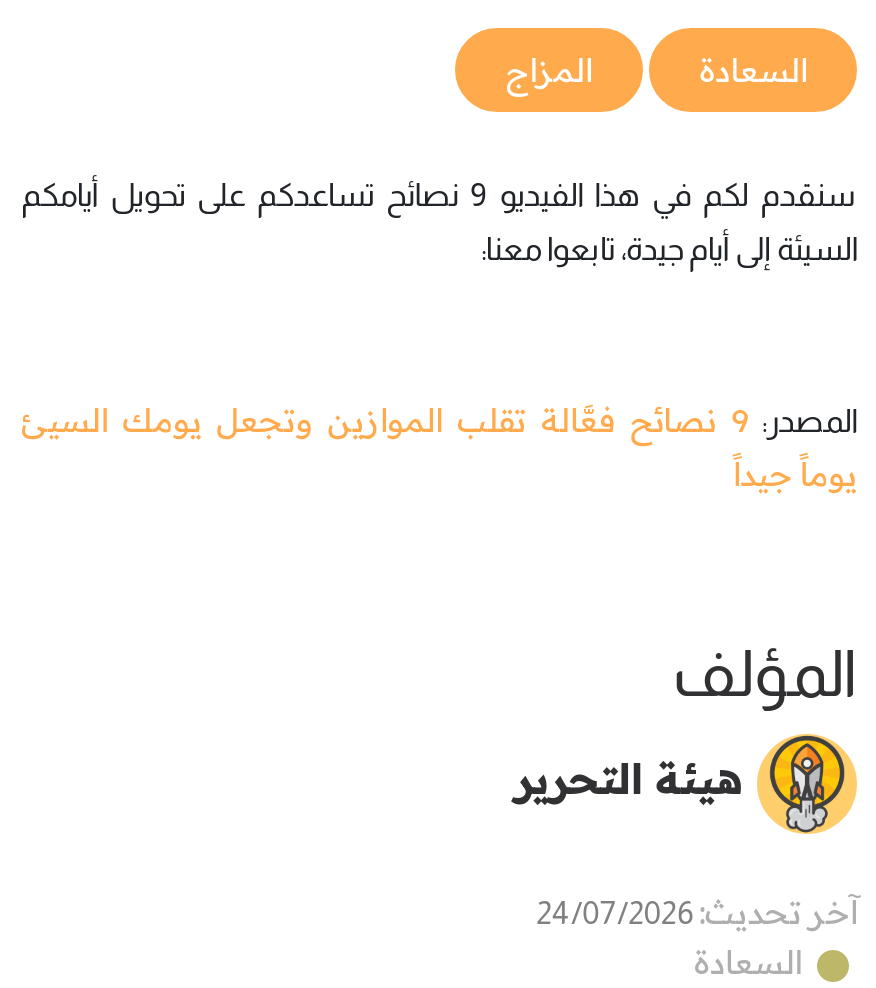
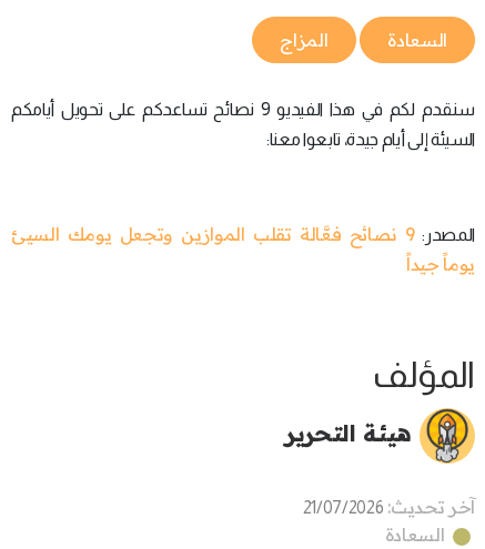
- آخر تحديث: 24/07/2026
+ آخر تحديث: 21/07/2026
